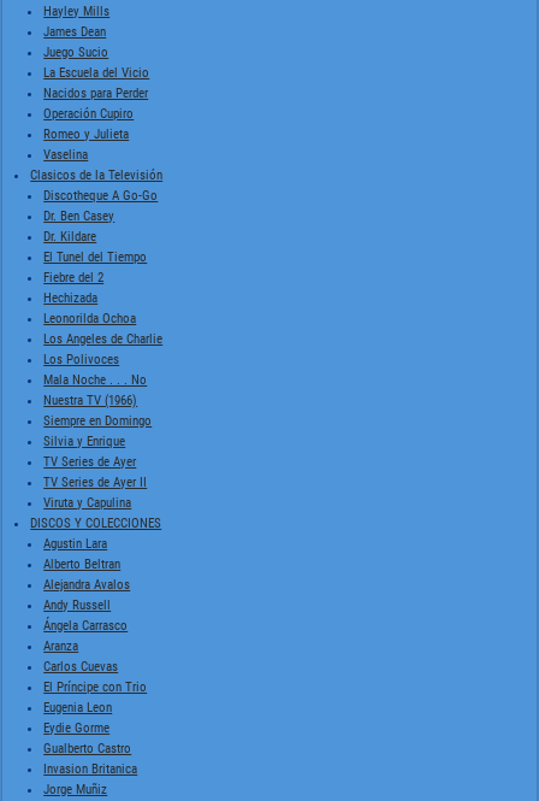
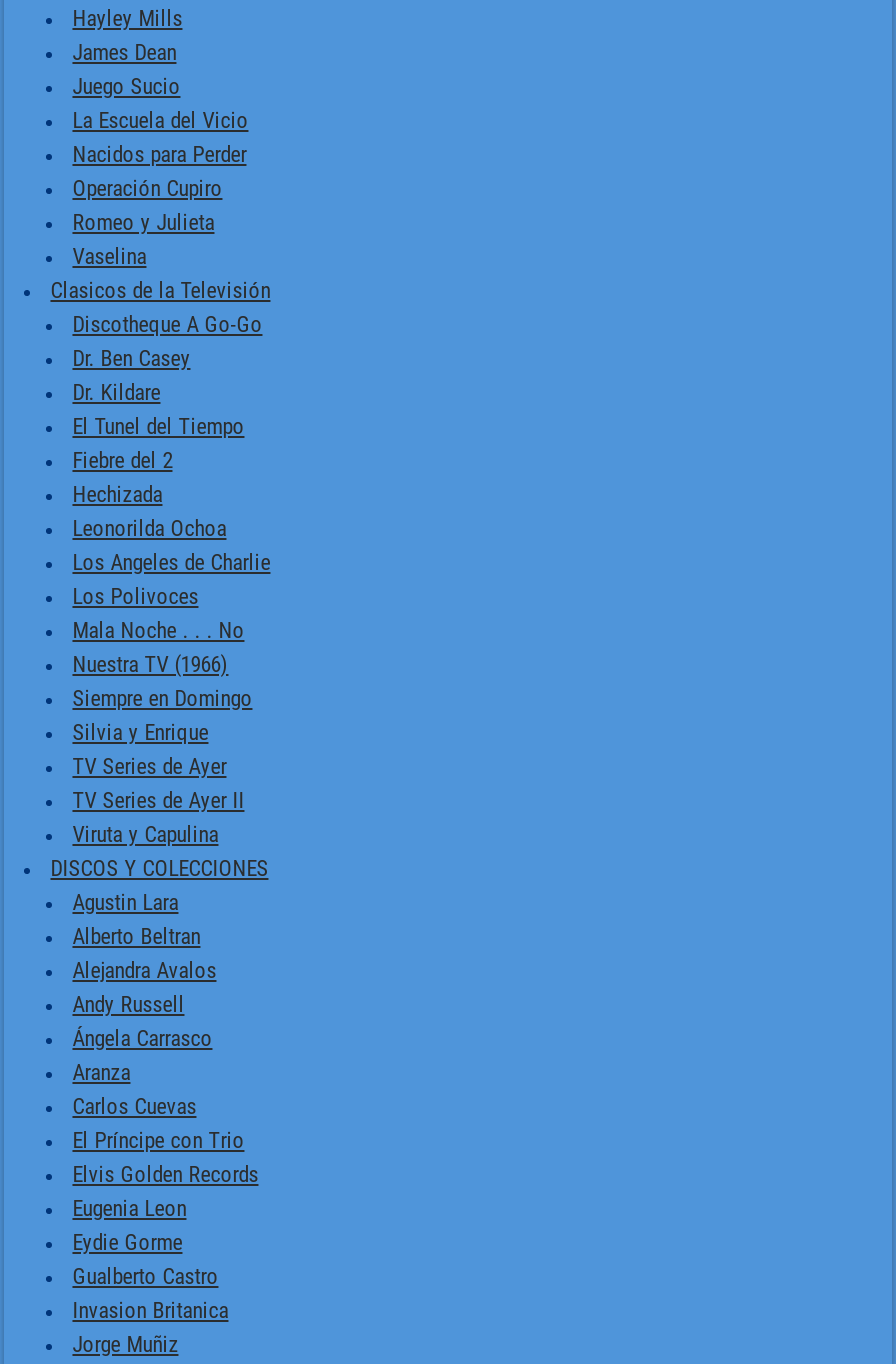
+ Elvis Golden Records
